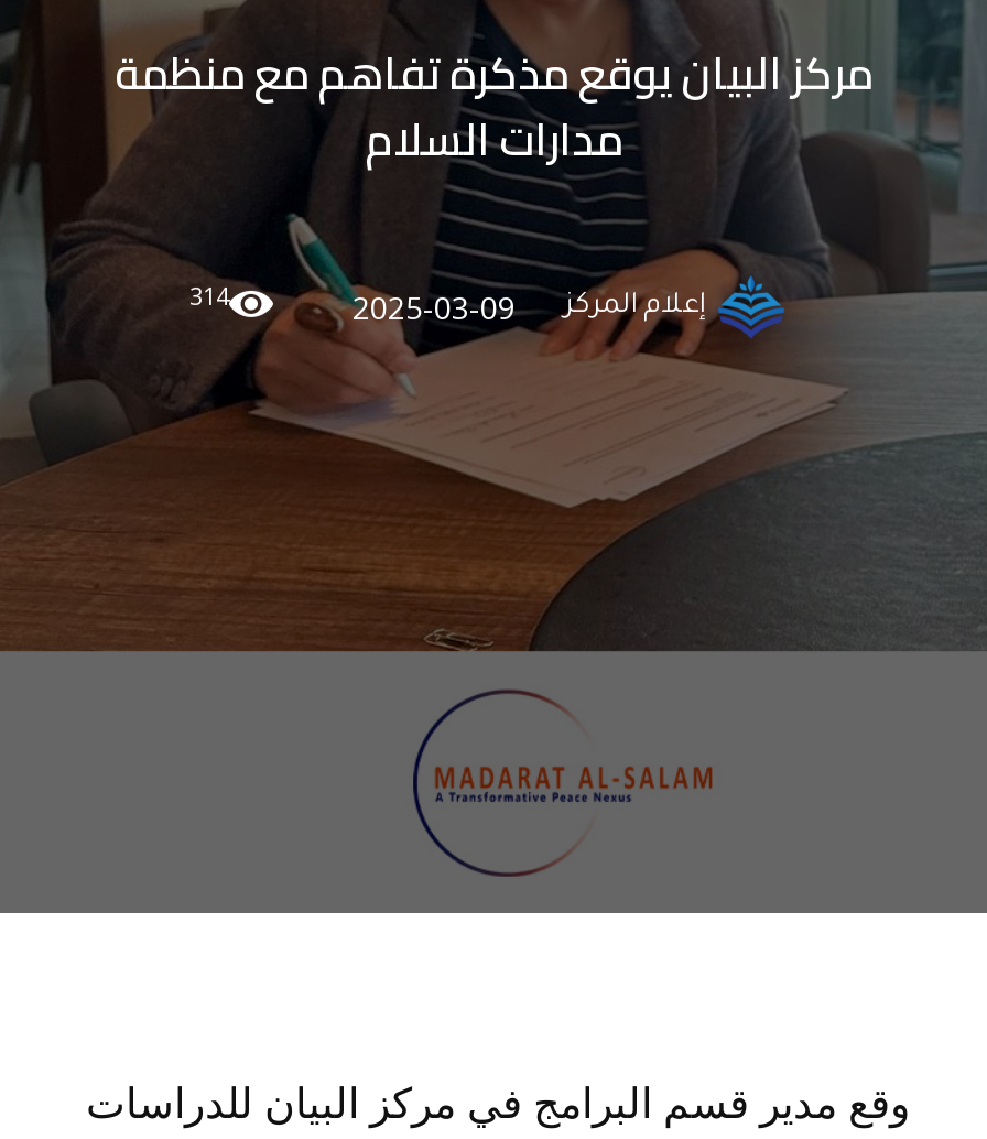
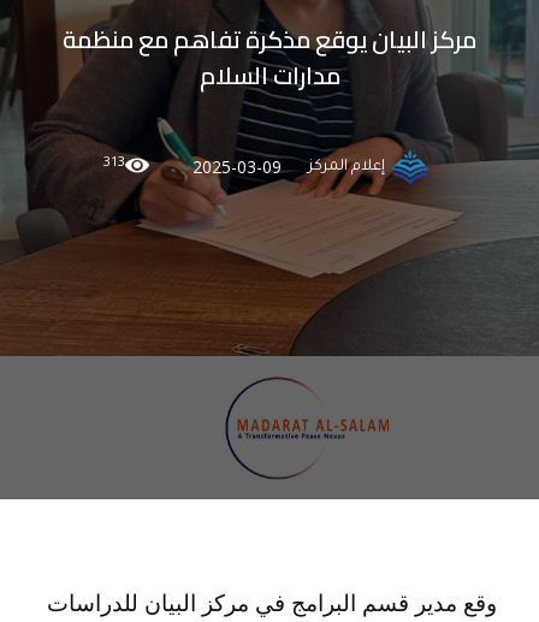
- 314
+ 313
